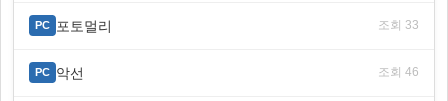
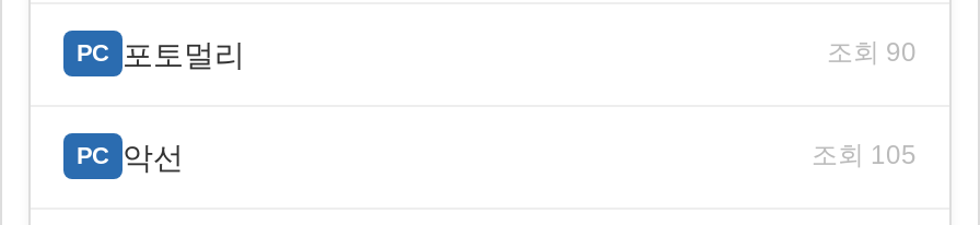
- 조회 33
+ 조회 90

- 조회 46
+ 조회 105
